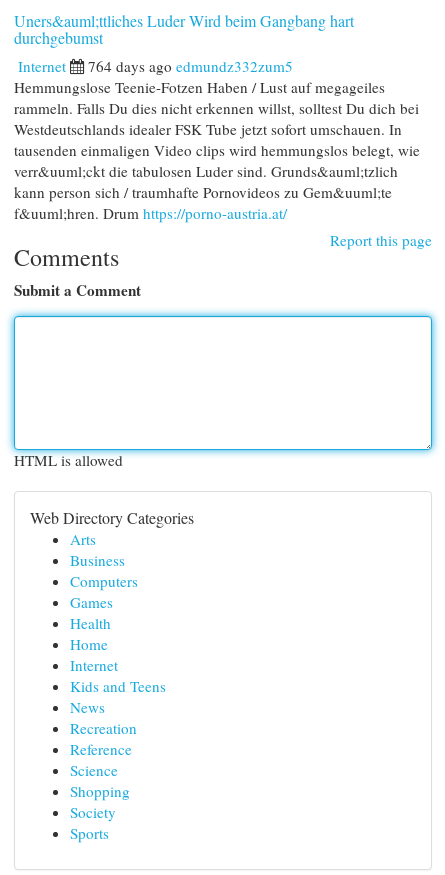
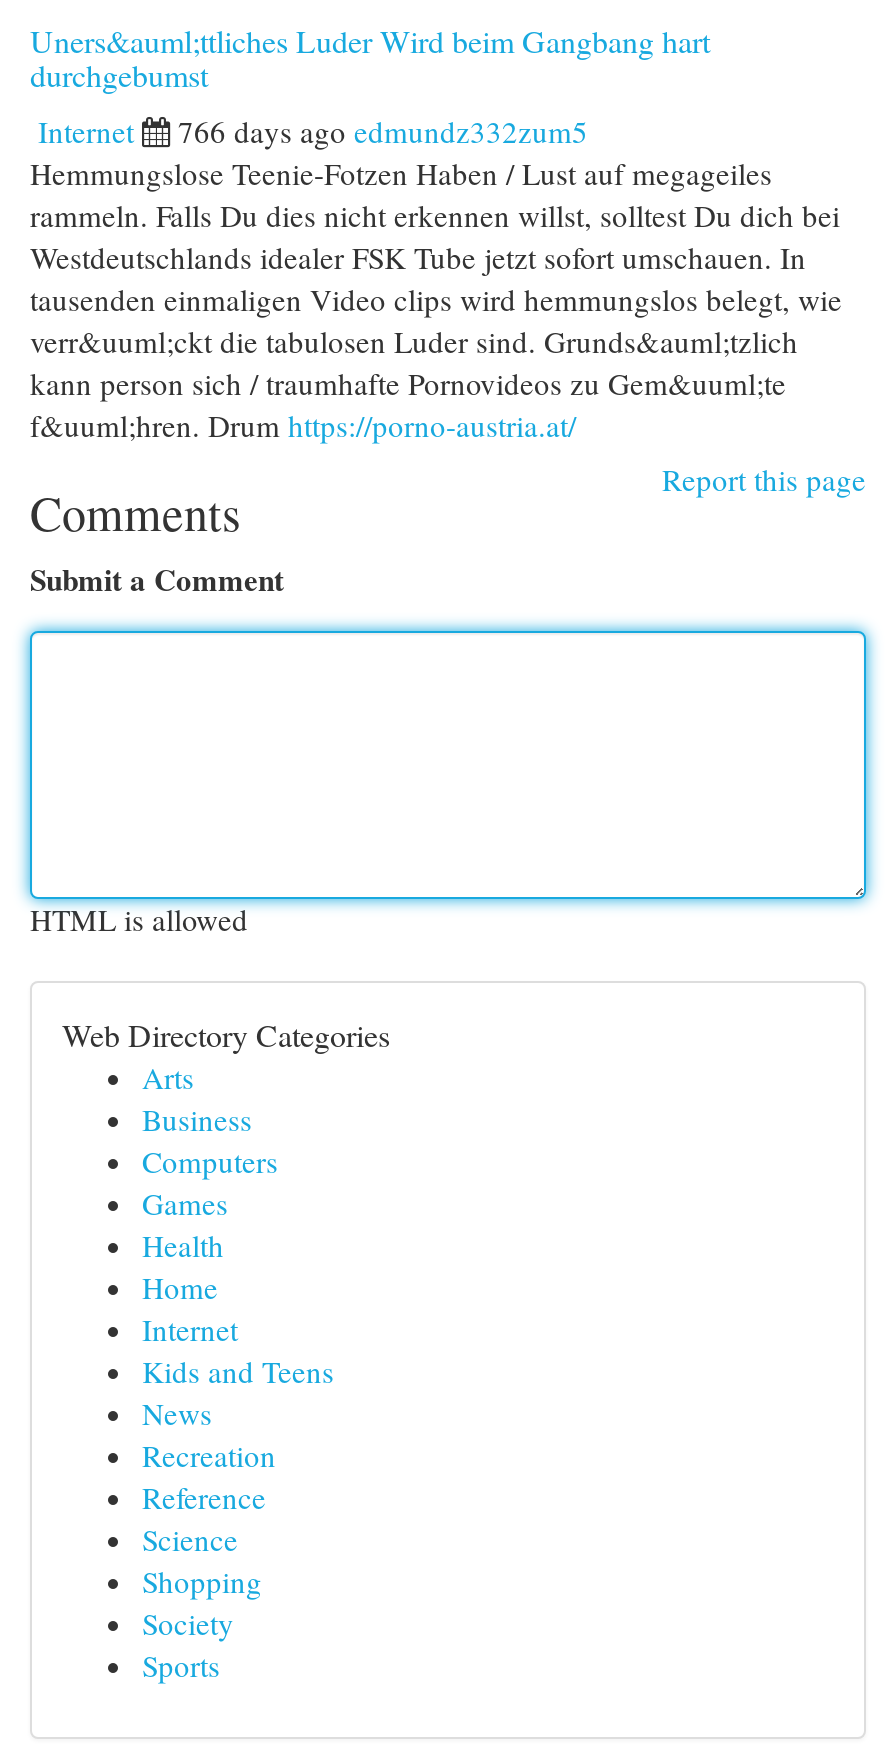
- 764 days ago edmundz332zum5
+ 766 days ago edmundz332zum5
